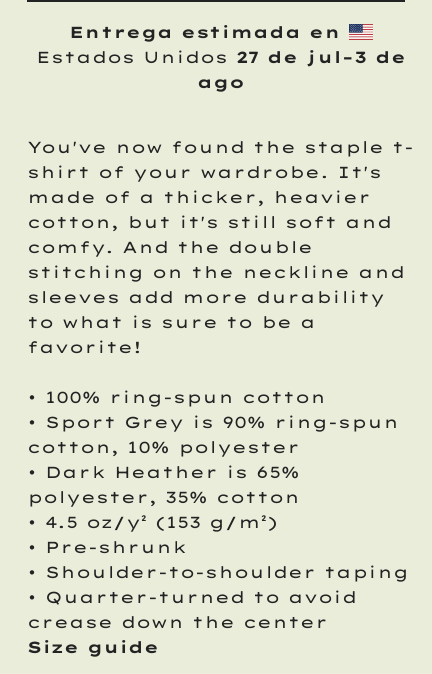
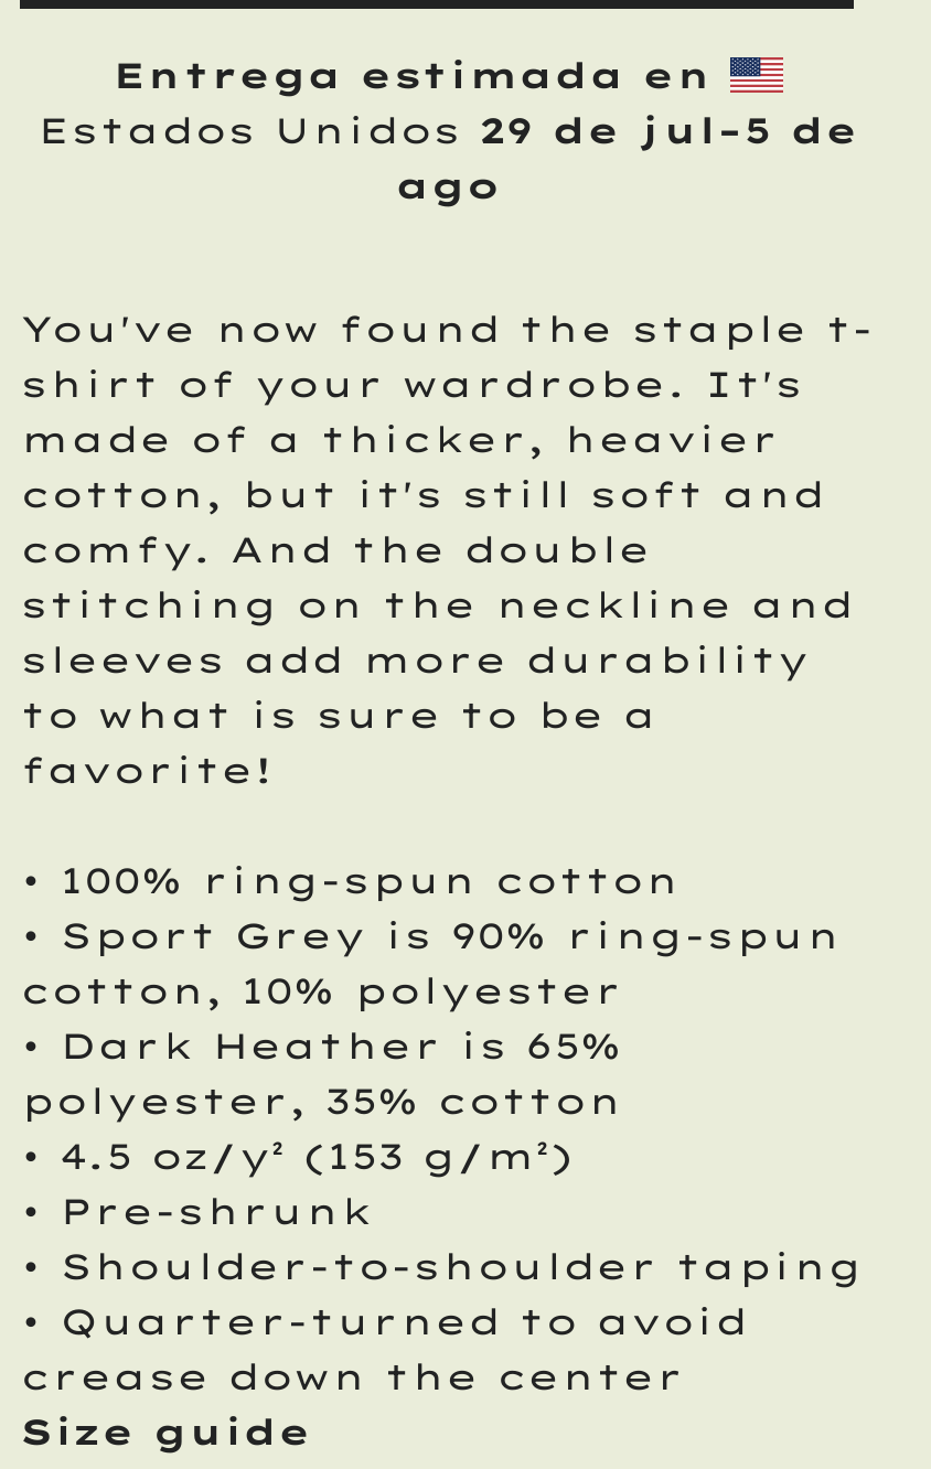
- Estados Unidos 27 de jul–3 de
+ Estados Unidos 29 de jul–5 de
